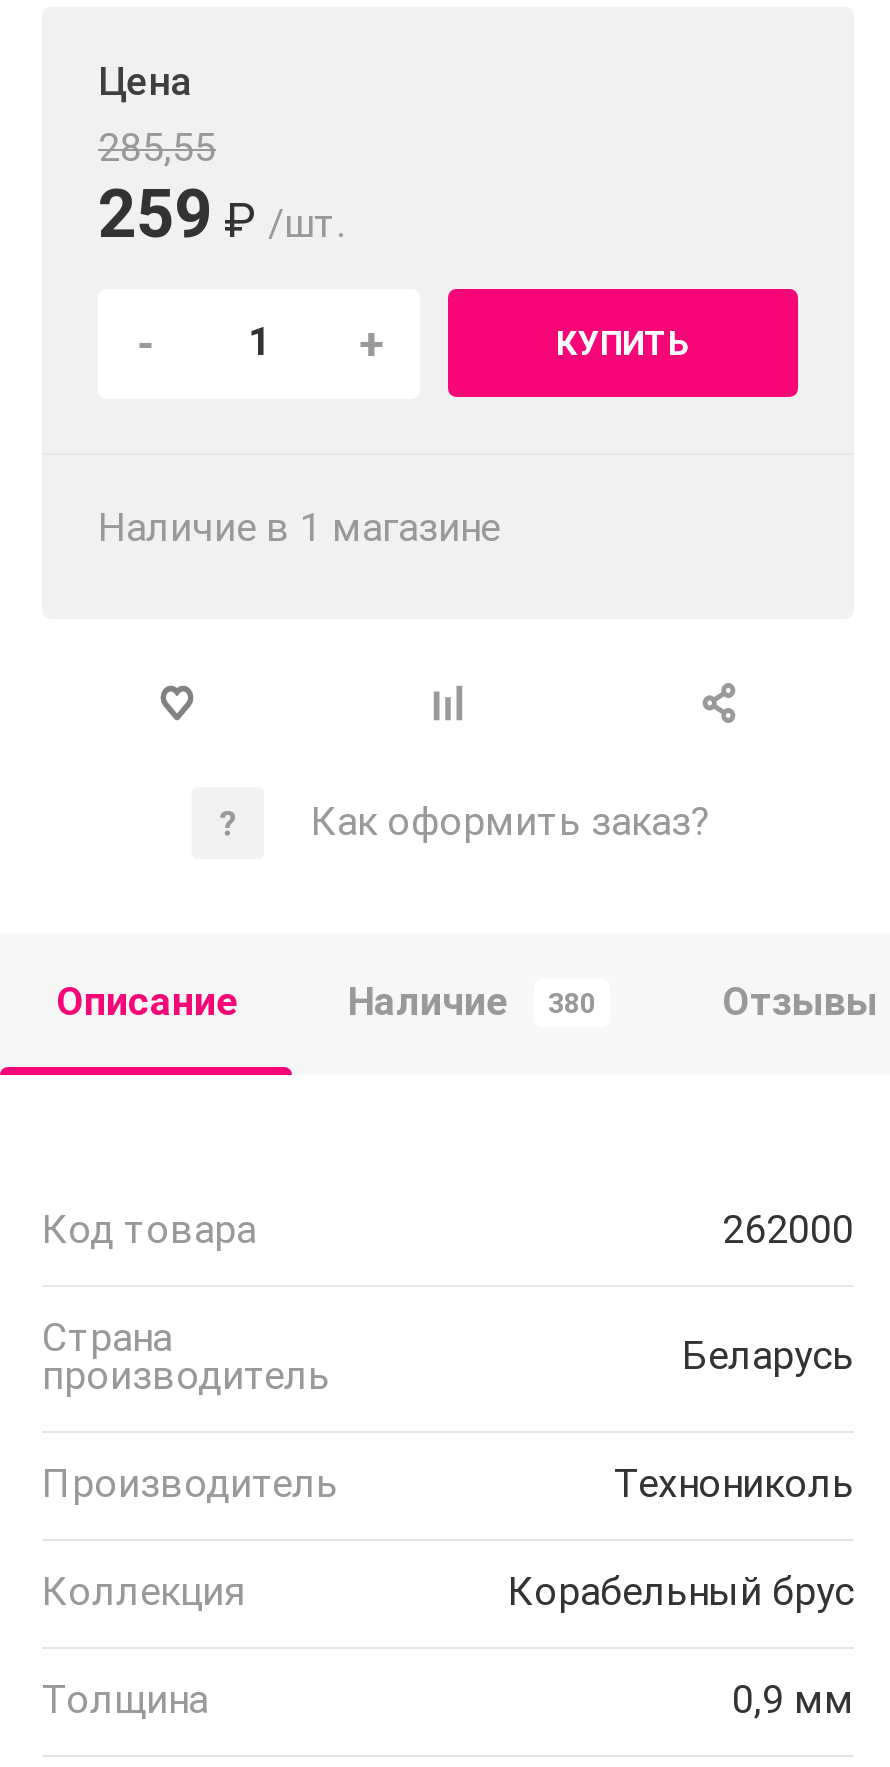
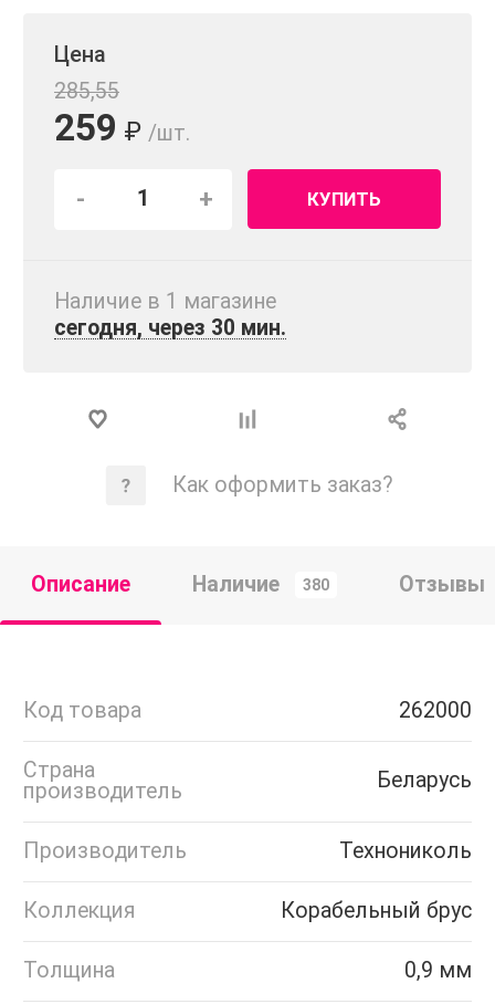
+ сегодня, через 30 мин.
